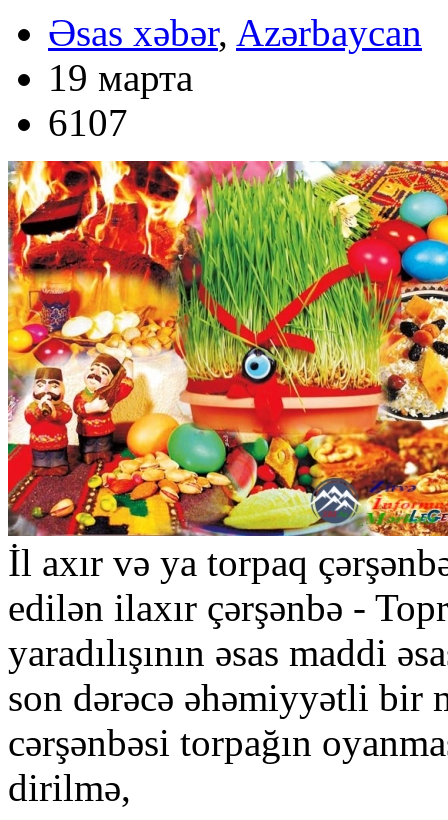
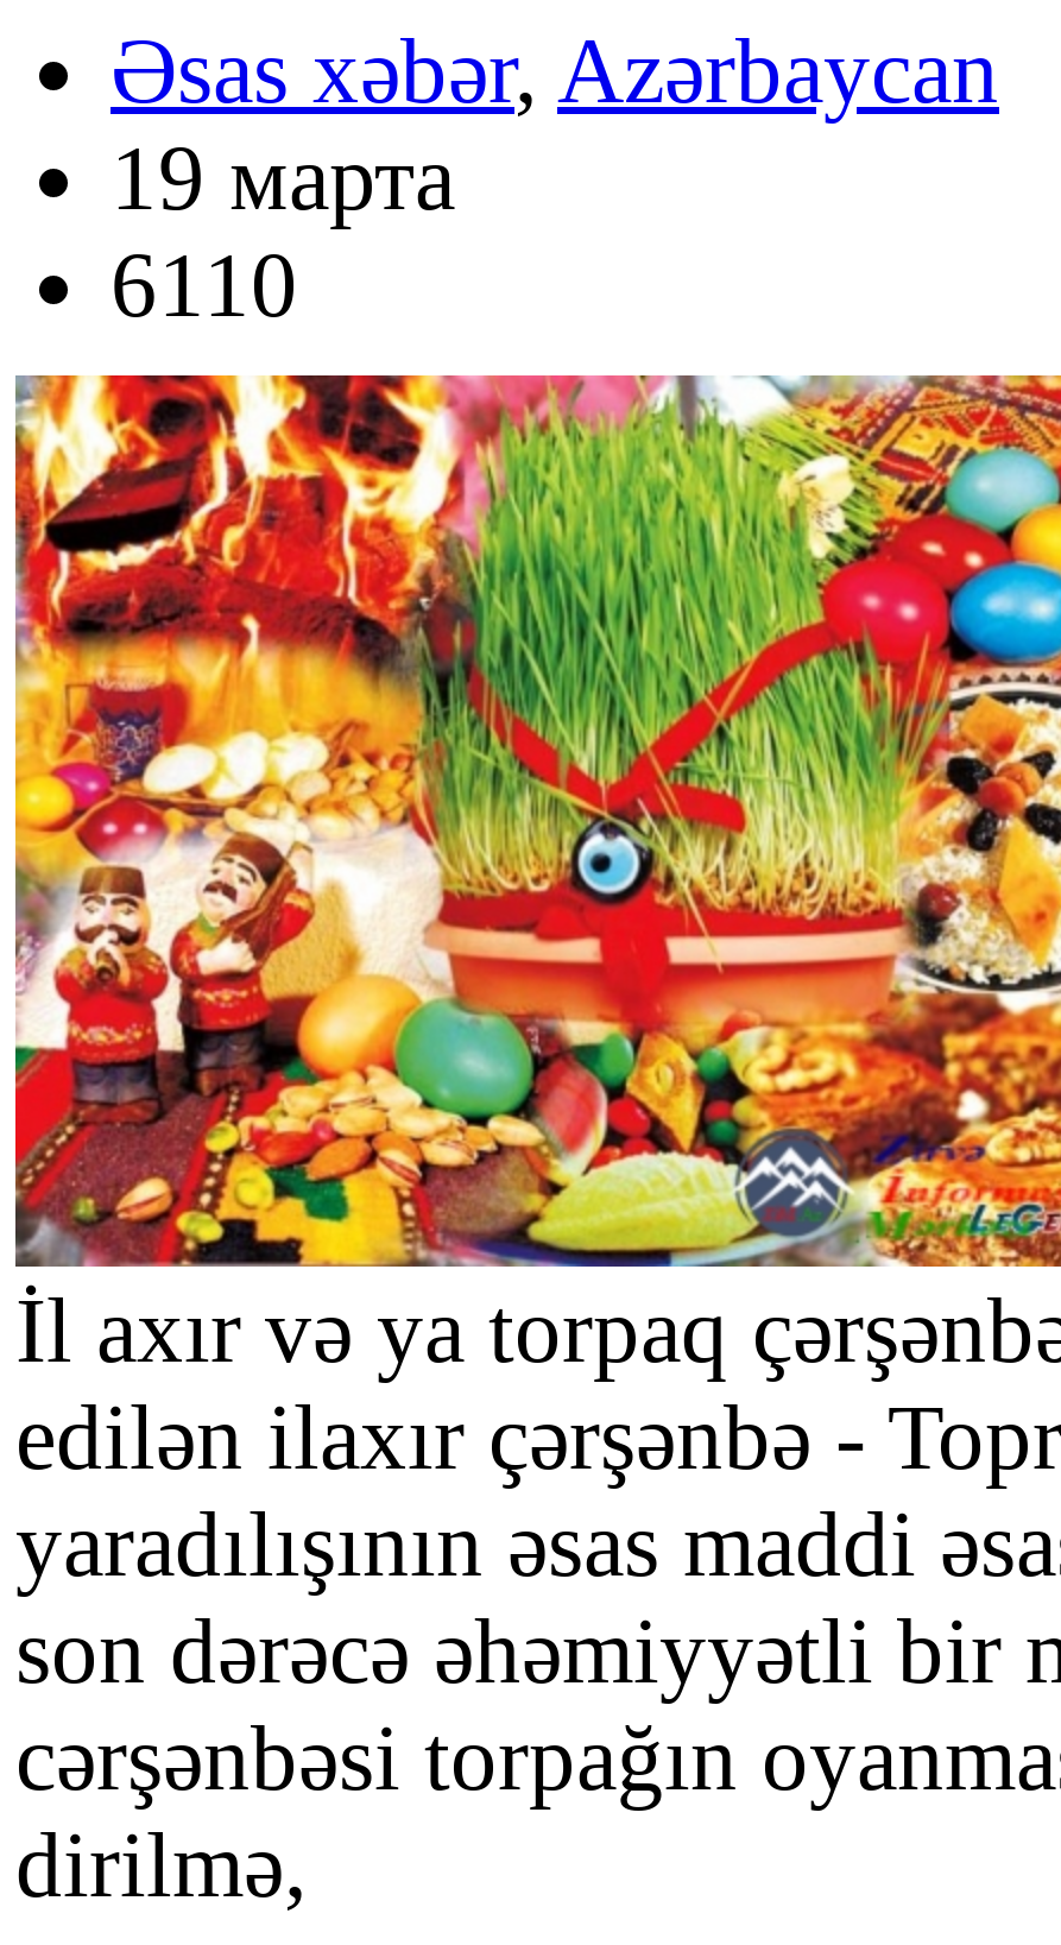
- 6107
+ 6110
